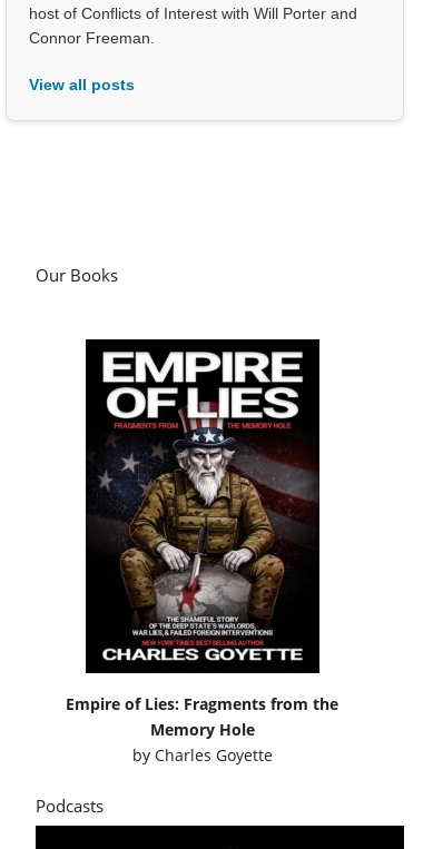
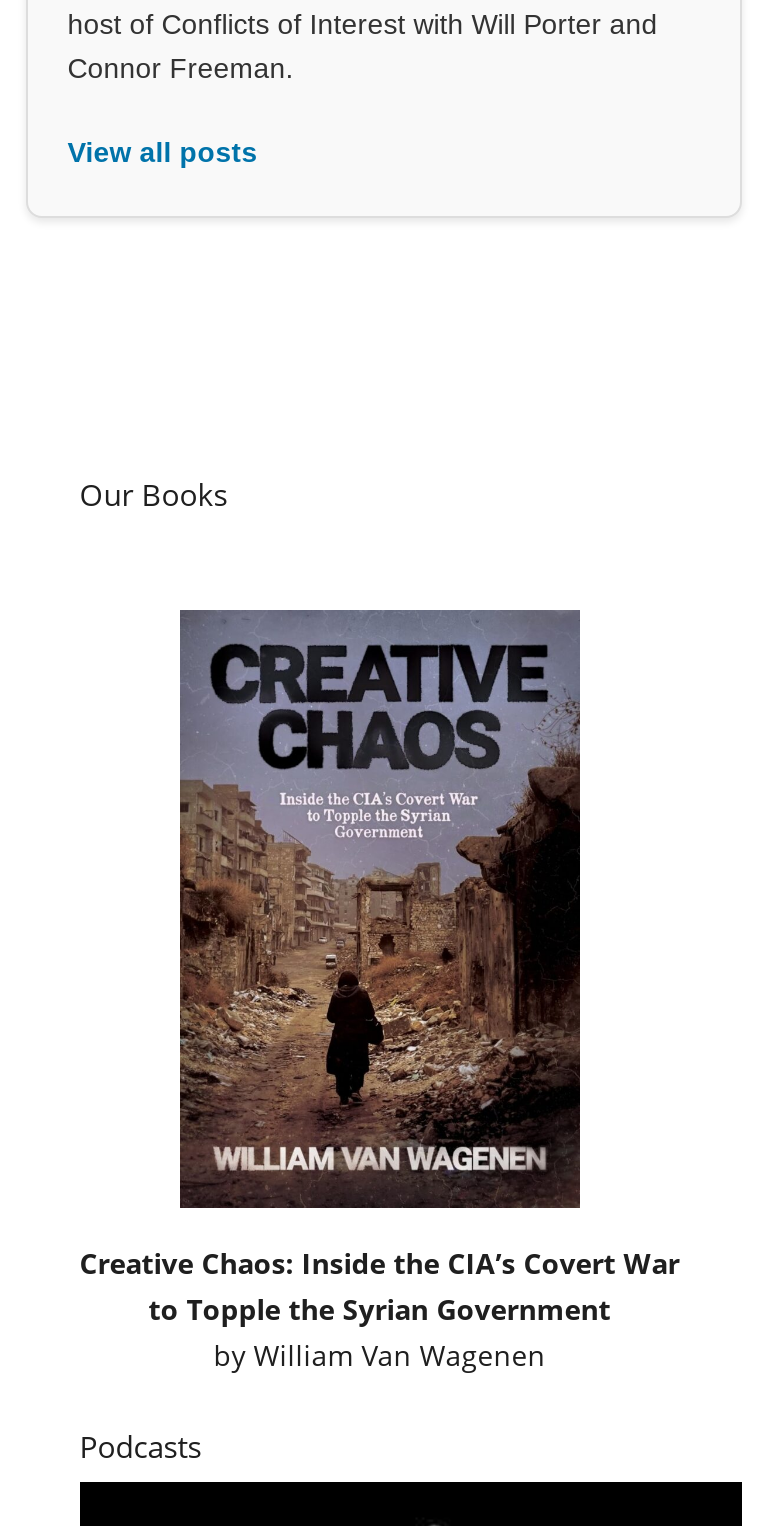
- [image]
- Empire of Lies: Fragments from the
- Memory Hole
- by Charles Goyette
+ [image]
+ Creative Chaos: Inside the CIA’s Covert War
+ to Topple the Syrian Government
+ by William Van Wagenen
